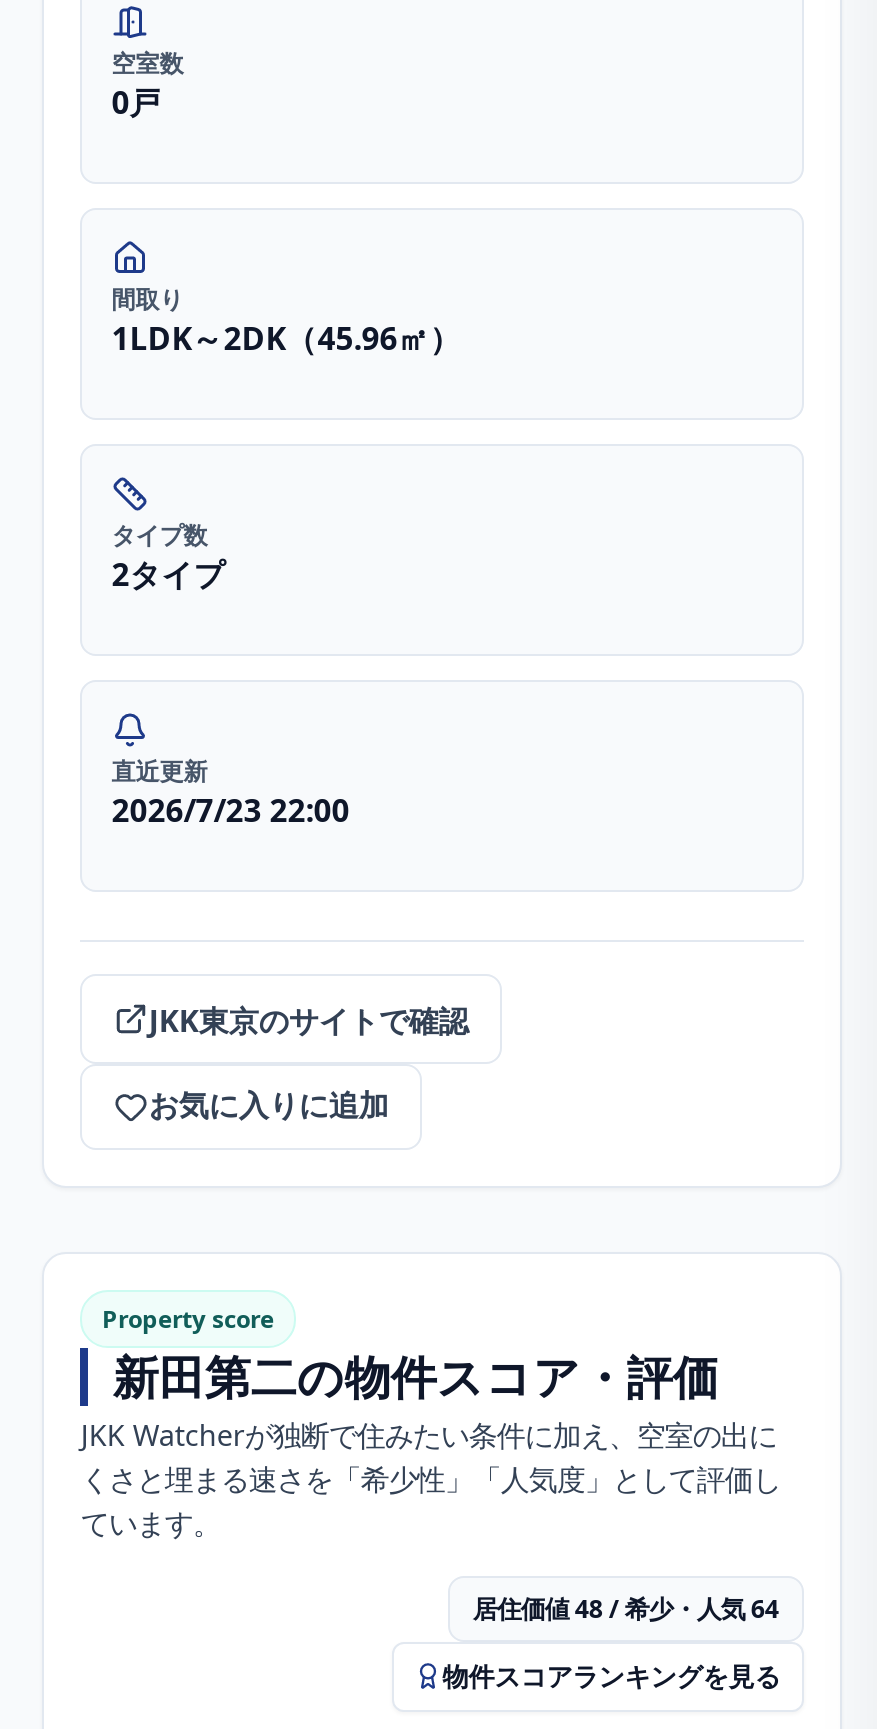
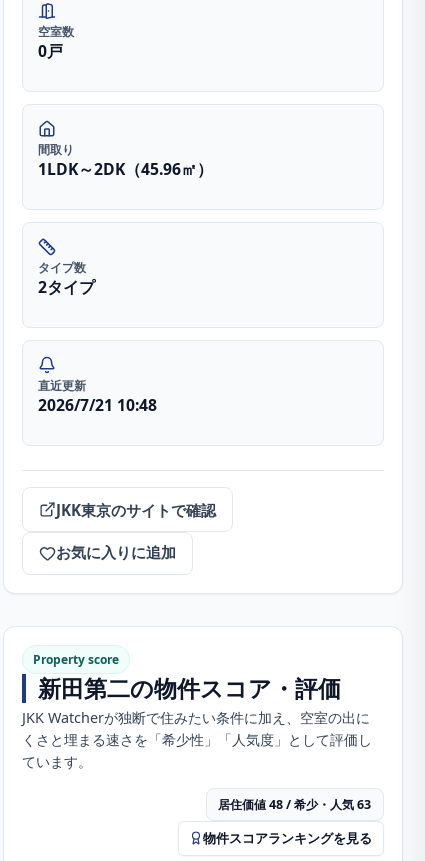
- 2026/7/23 22:00
+ 2026/7/21 10:48

- 居住価値 48 / 希少・人気 64
+ 居住価値 48 / 希少・人気 63
